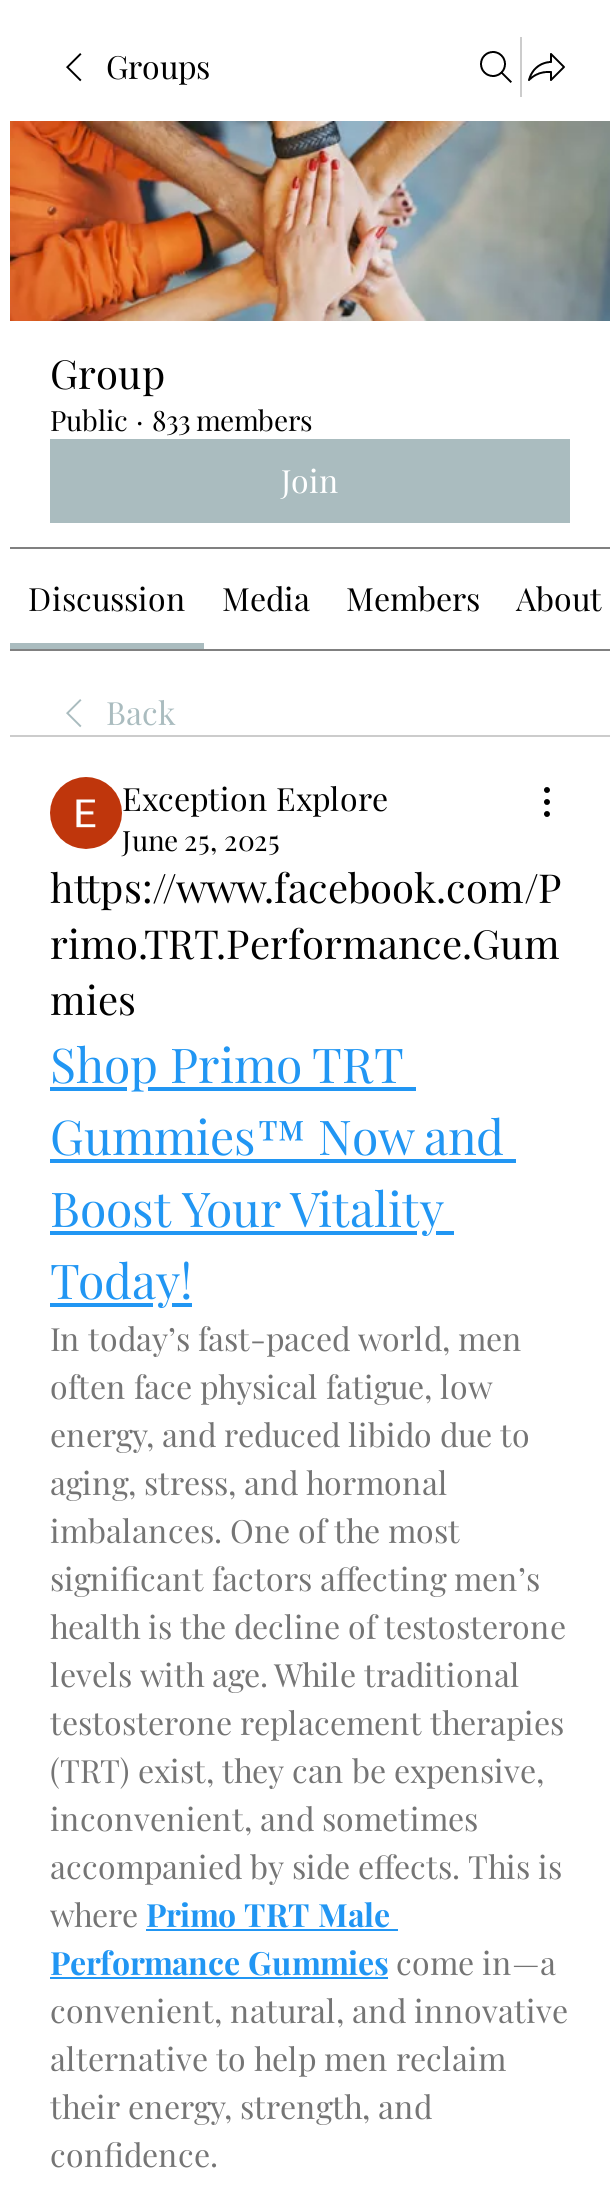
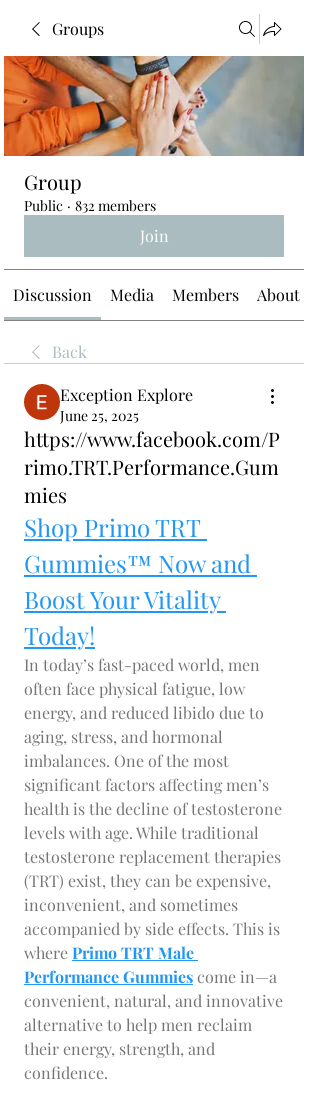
- Public · 833 members
+ Public · 832 members
